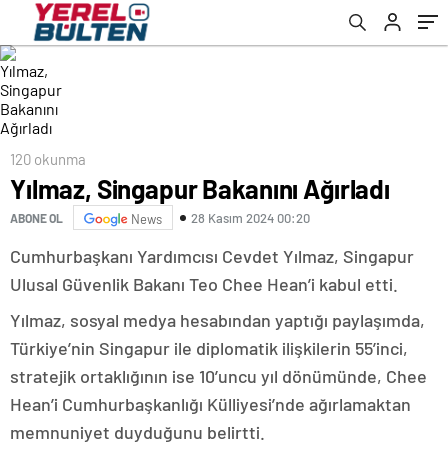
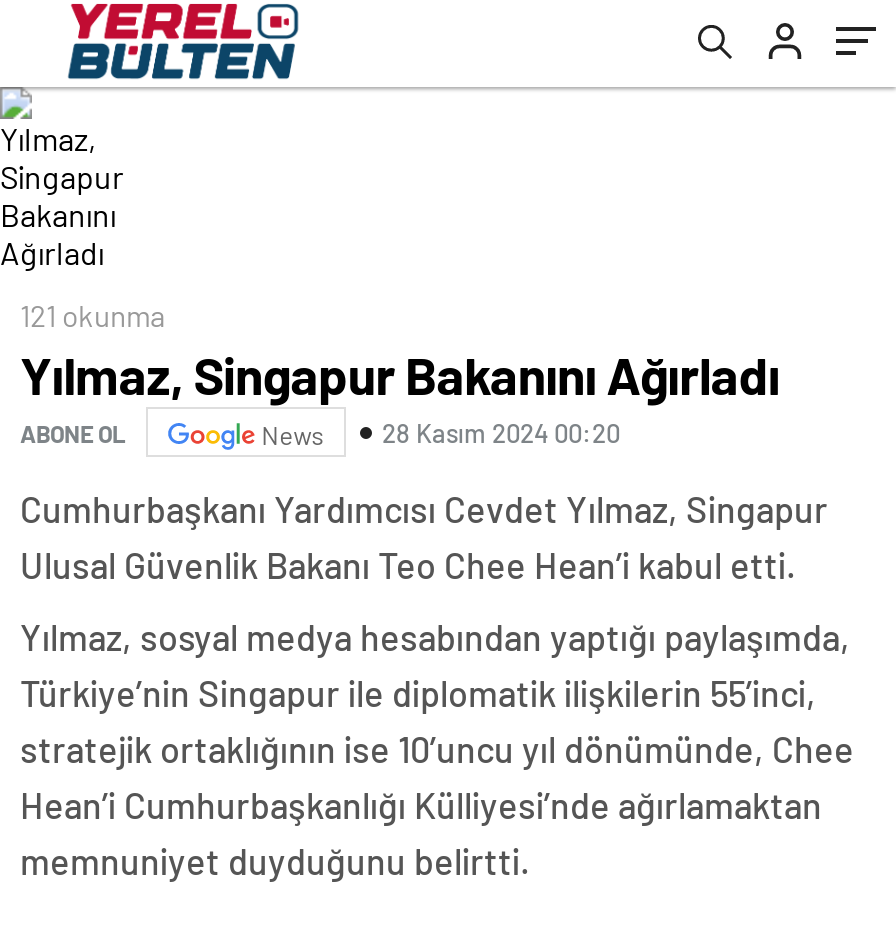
- 120 okunma
+ 121 okunma
